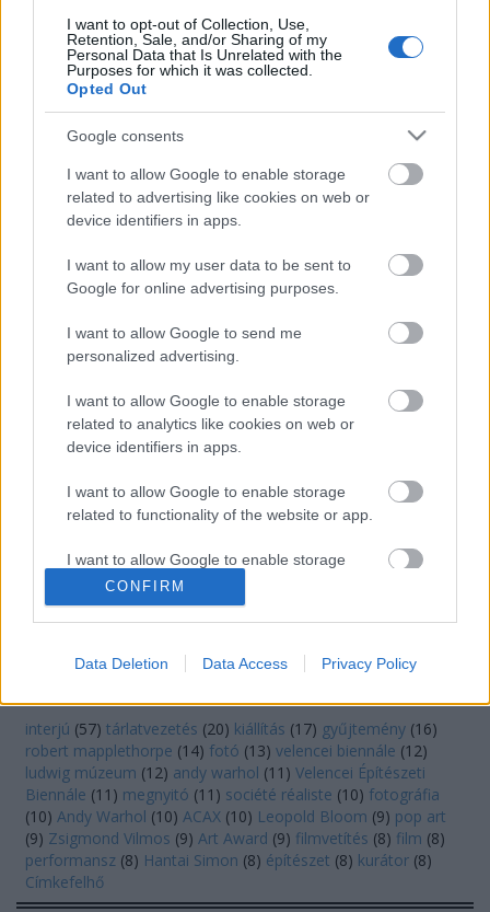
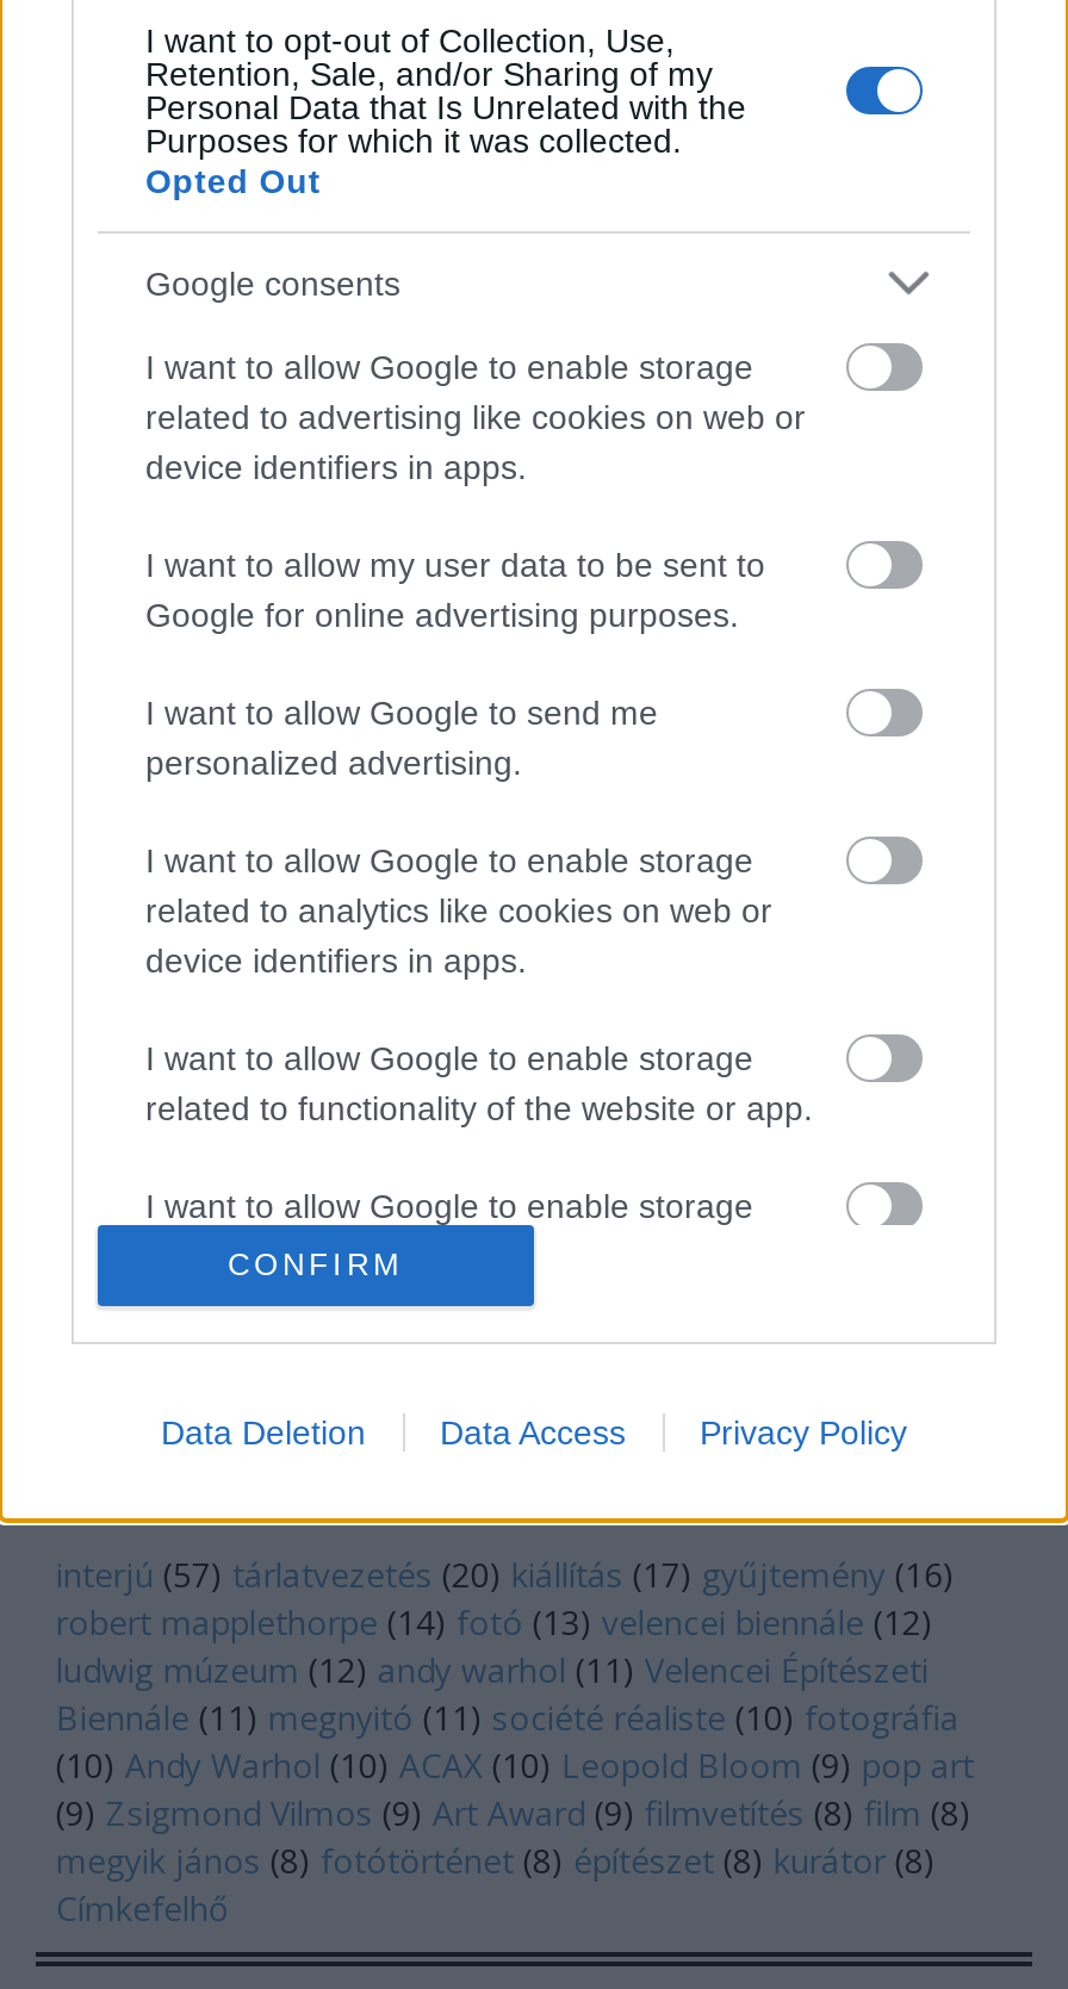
- performansz (8) Hantai Simon (8) építészet (8) kurátor (8)
+ megyik jános (8) fotótörténet (8) építészet (8) kurátor (8)
